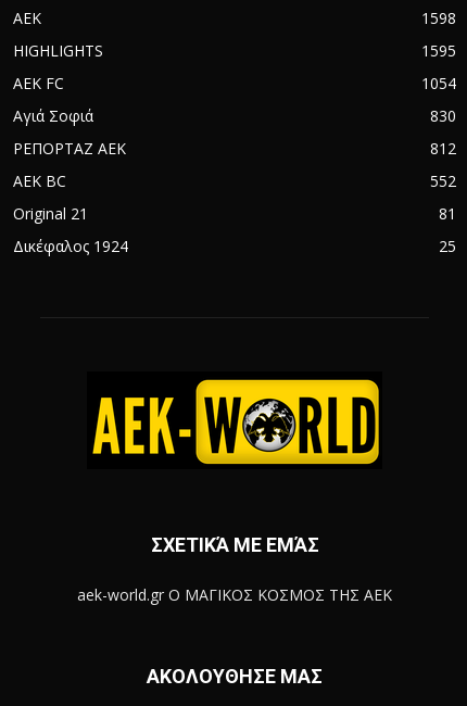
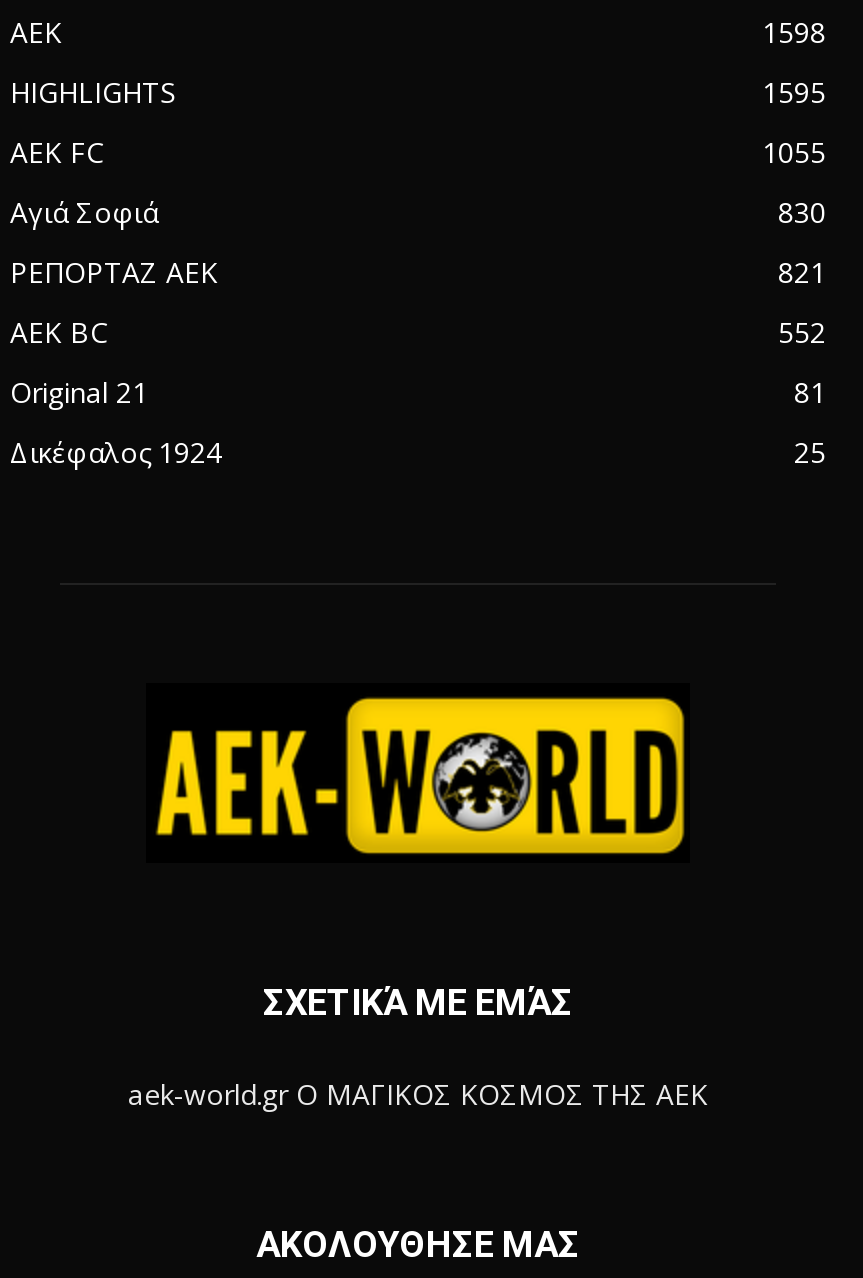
- 1054
+ 1055

- 812
+ 821
